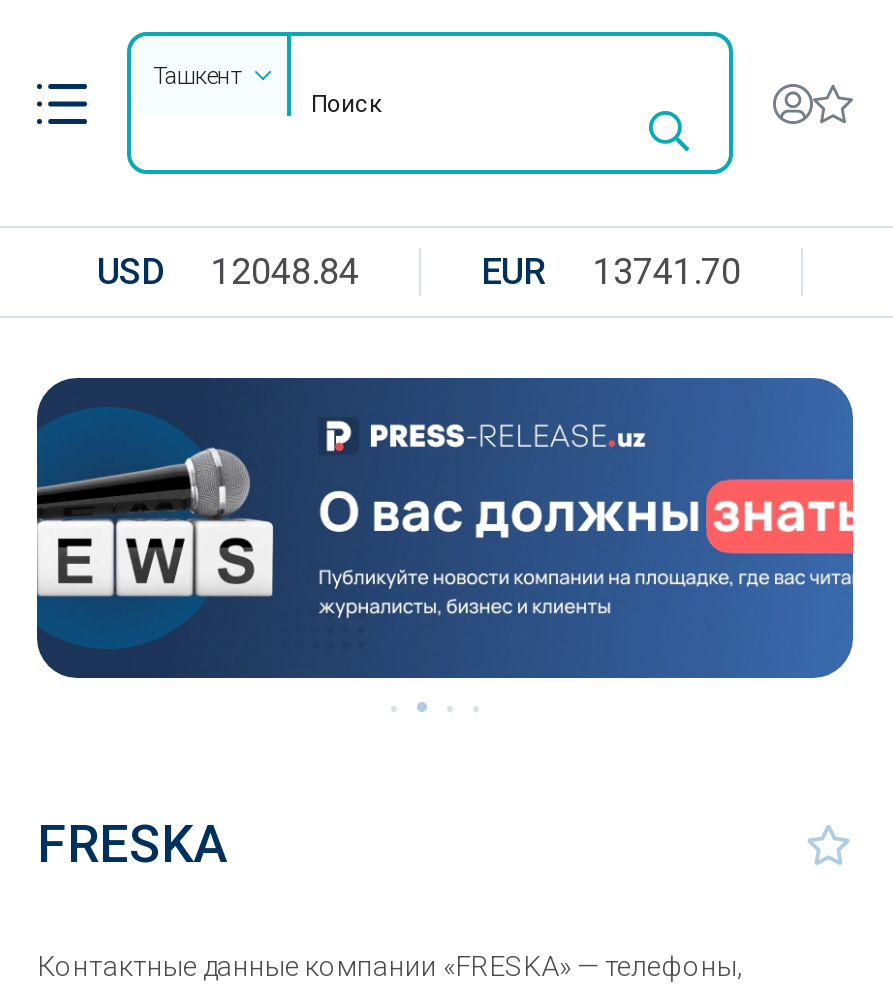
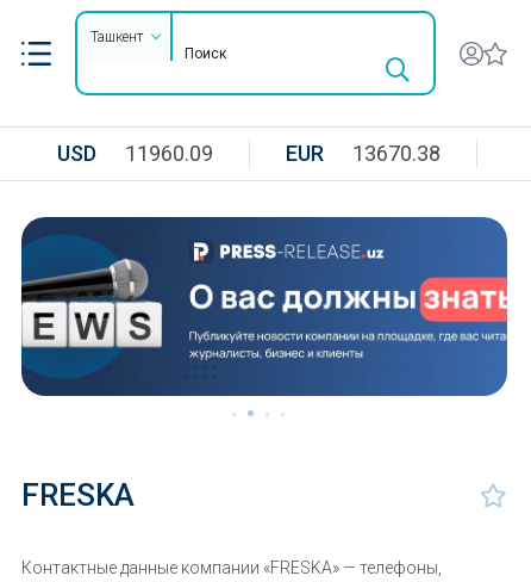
- USD 12048.84
+ USD 11960.09

- EUR 13741.70
+ EUR 13670.38
